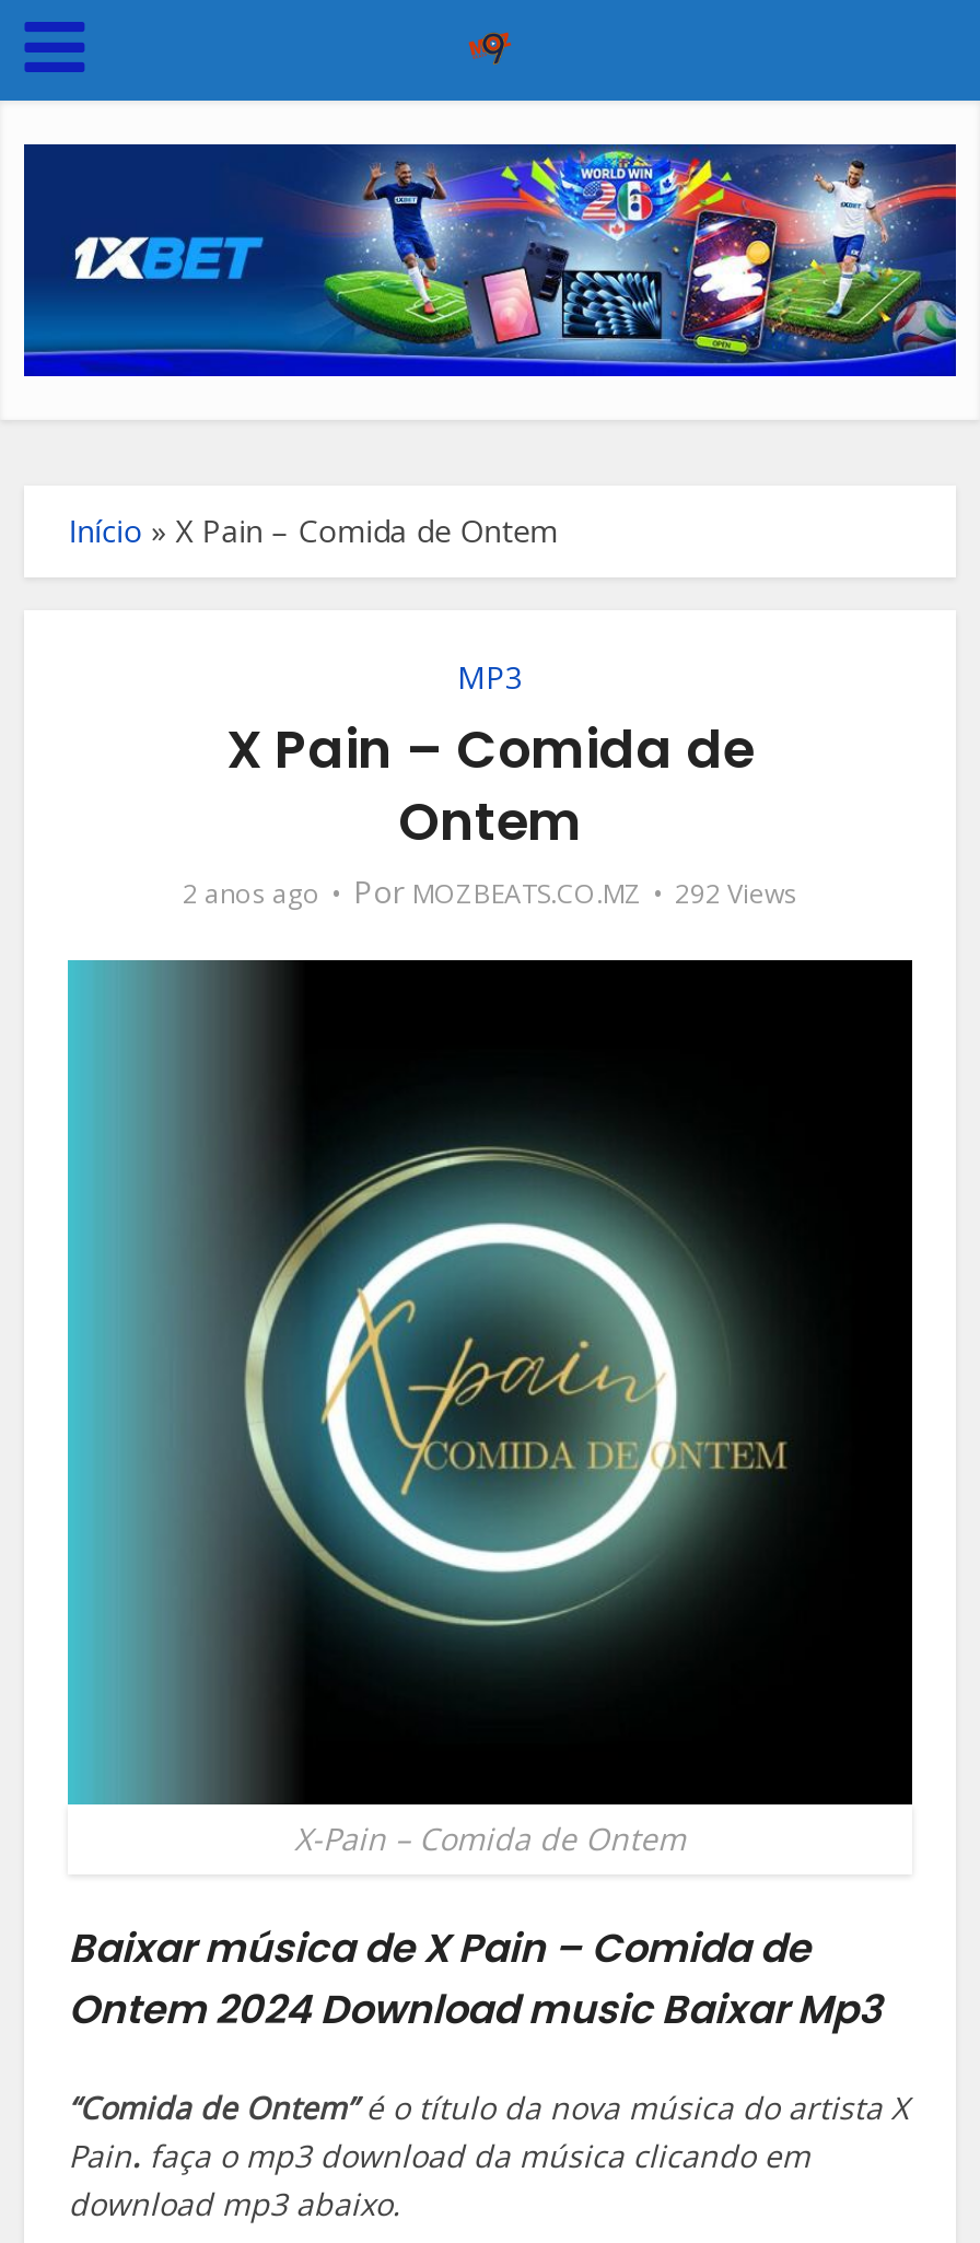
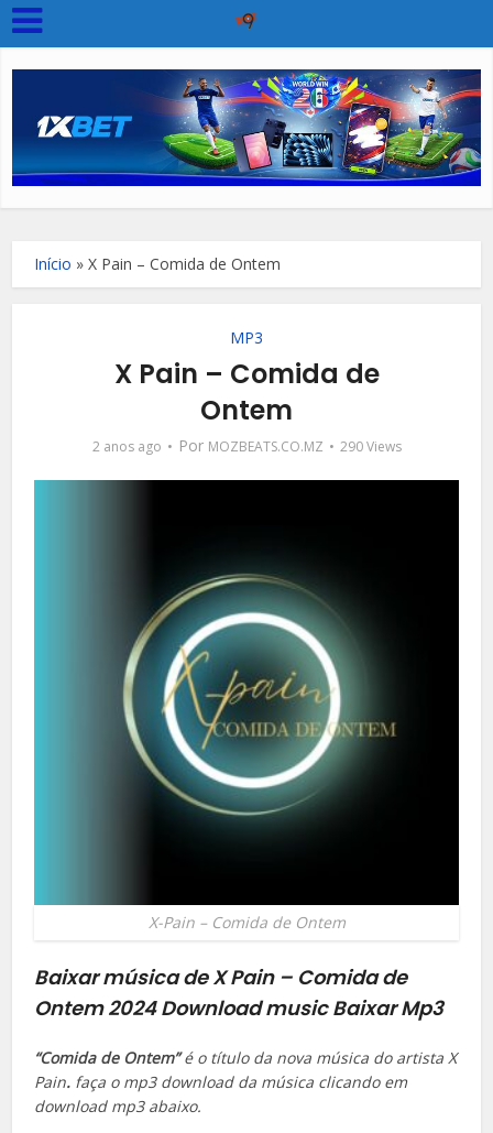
- 2 anos ago Por MOZBEATS.CO.MZ 292 Views
+ 2 anos ago Por MOZBEATS.CO.MZ 290 Views
